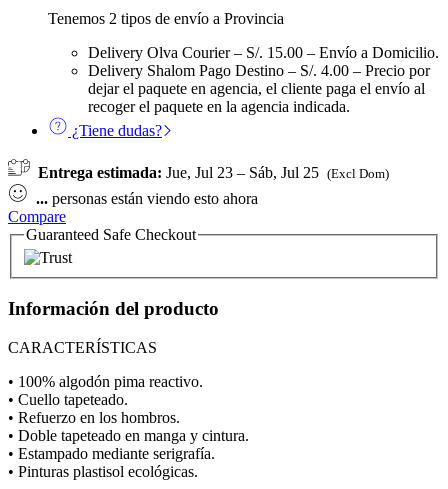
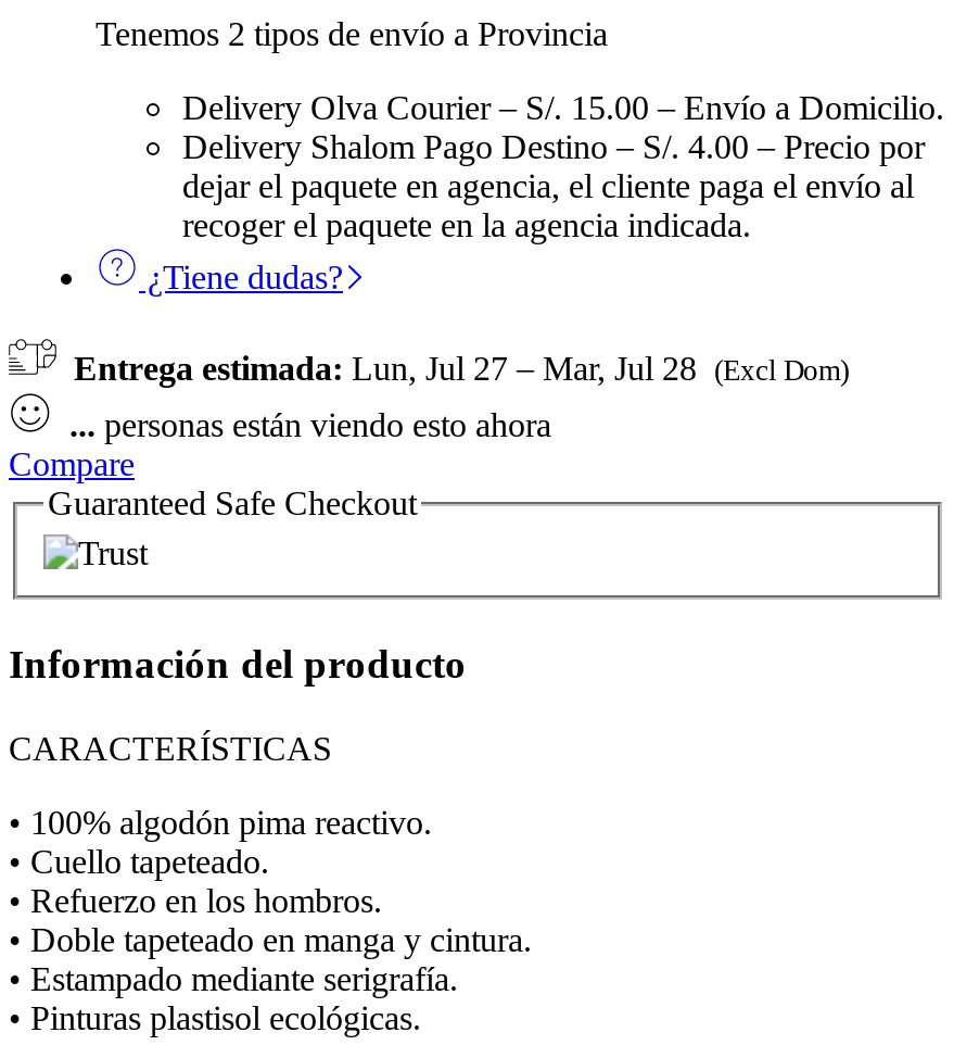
- Entrega estimada: Jue, Jul 23 – Sáb, Jul 25 (Excl Dom)
+ Entrega estimada: Lun, Jul 27 – Mar, Jul 28 (Excl Dom)
